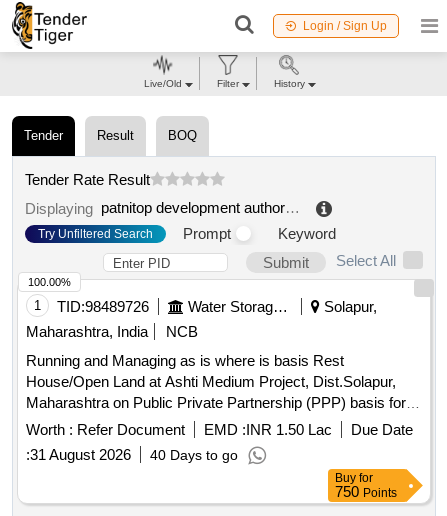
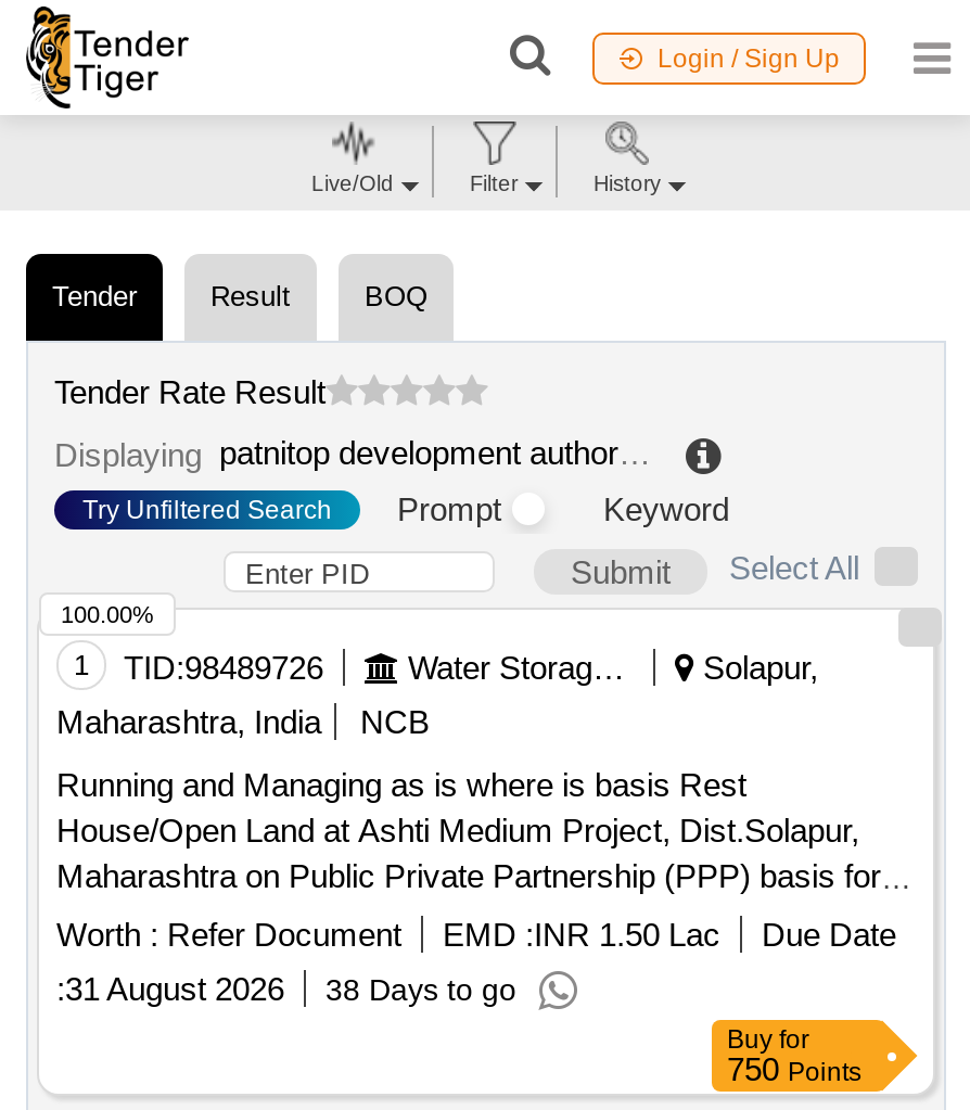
- :31 August 2026 40 Days to go
+ :31 August 2026 38 Days to go
